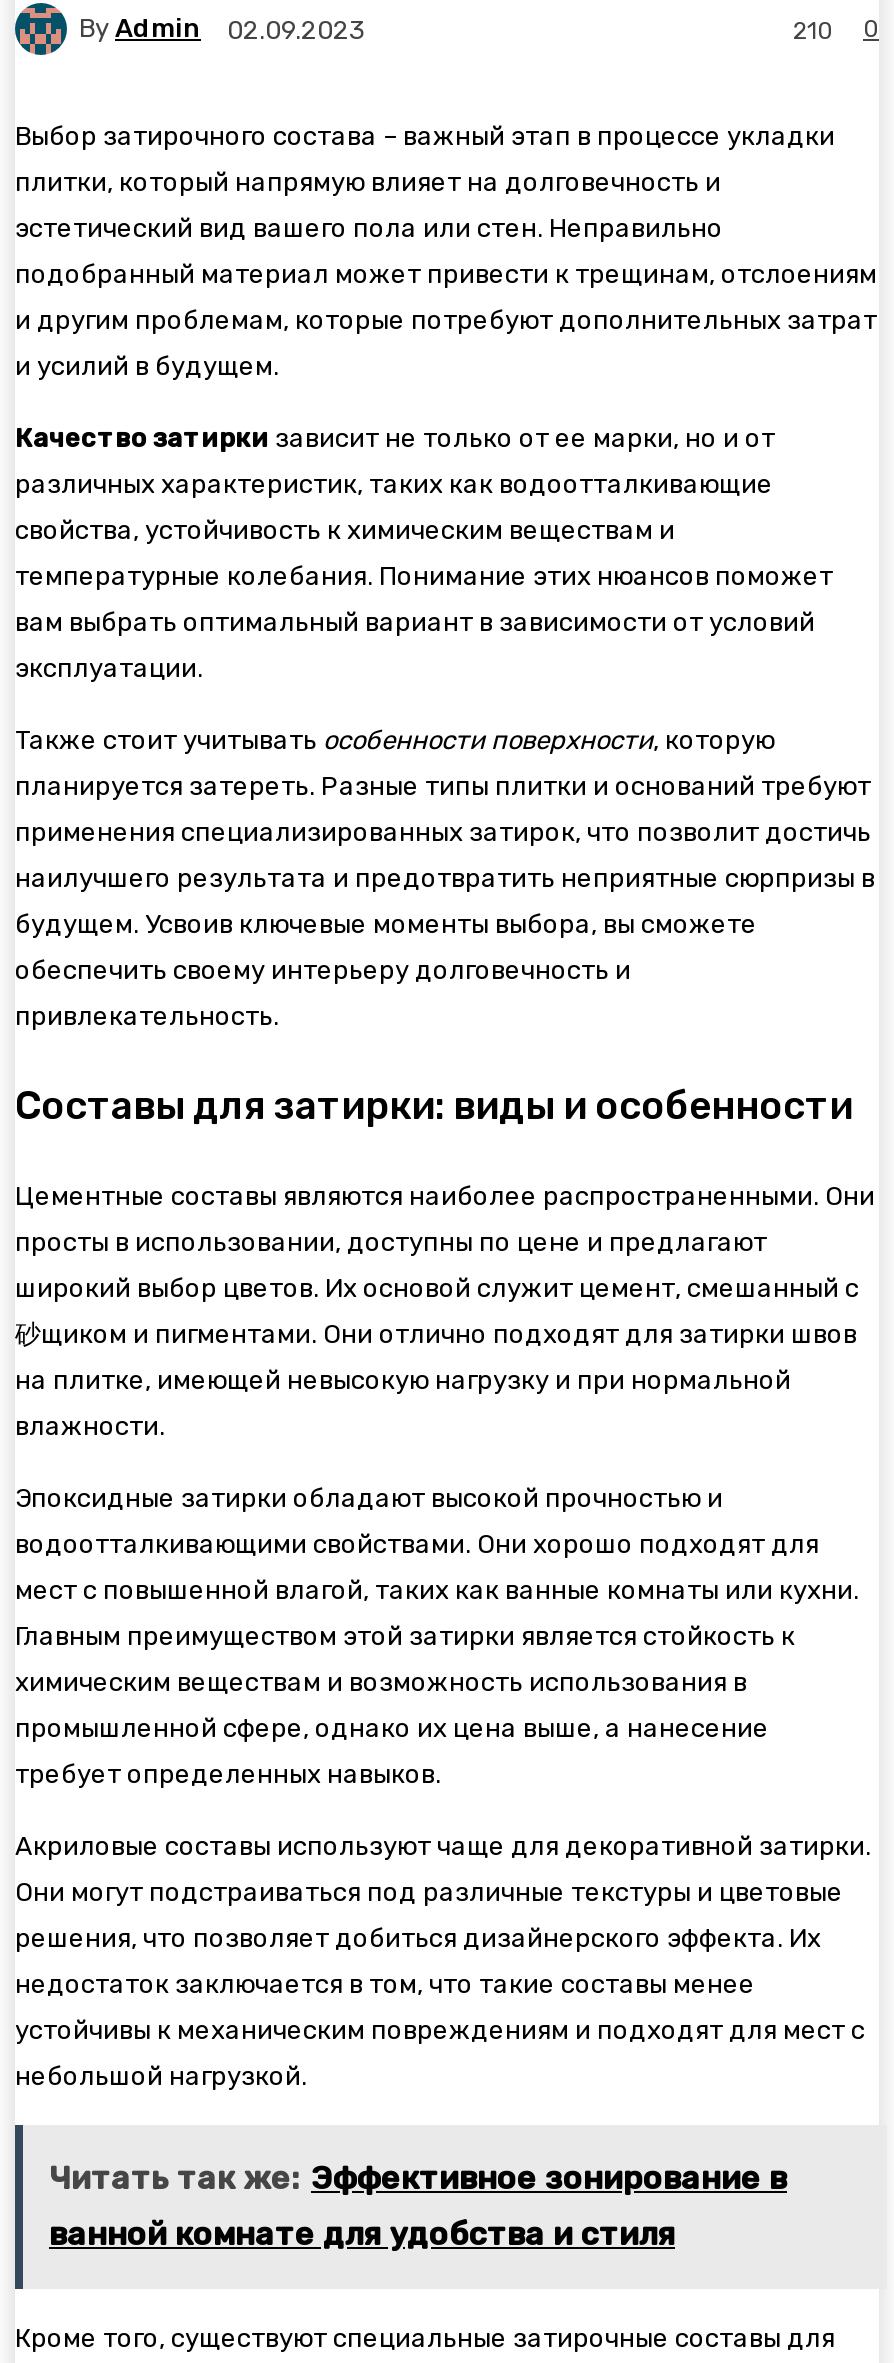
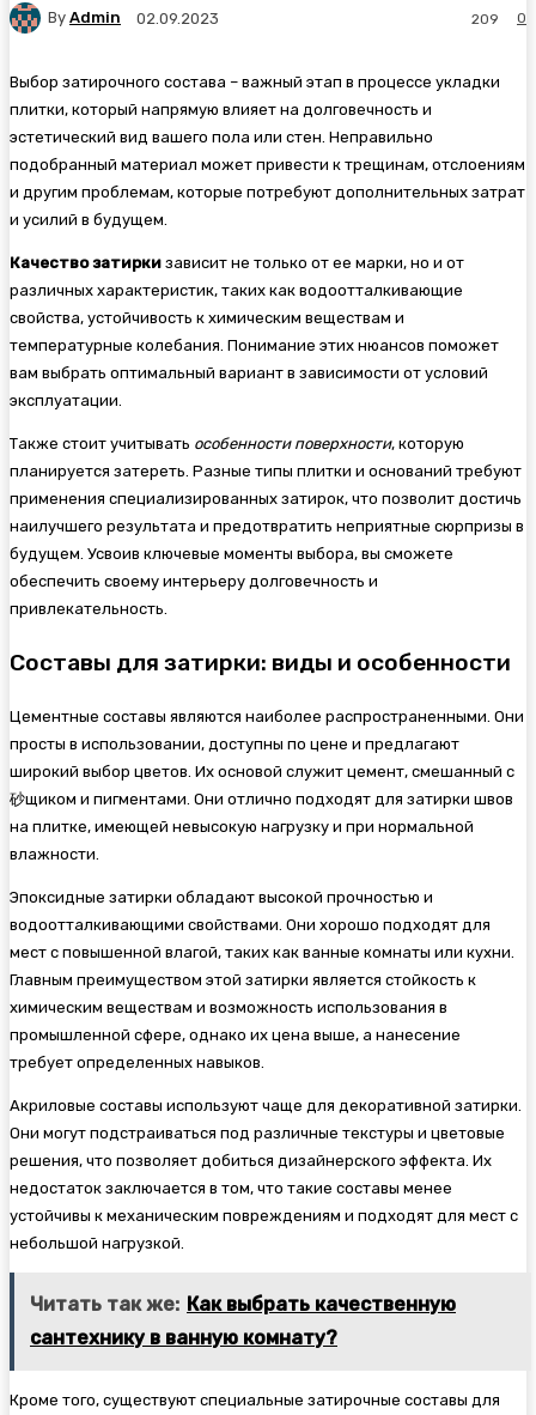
- 210 0
+ 209 0

- Читать так же: Эффективное зонирование в
+ Читать так же: Как выбрать качественную

- ванной комнате для удобства и стиля
+ сантехнику в ванную комнату?
